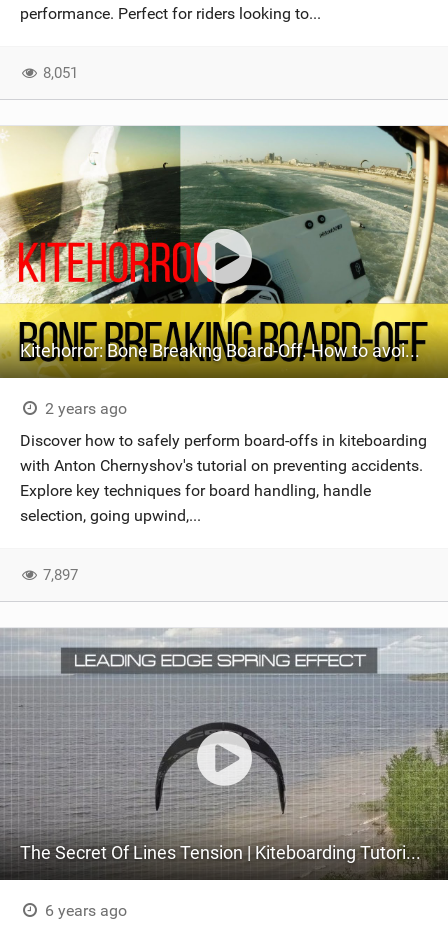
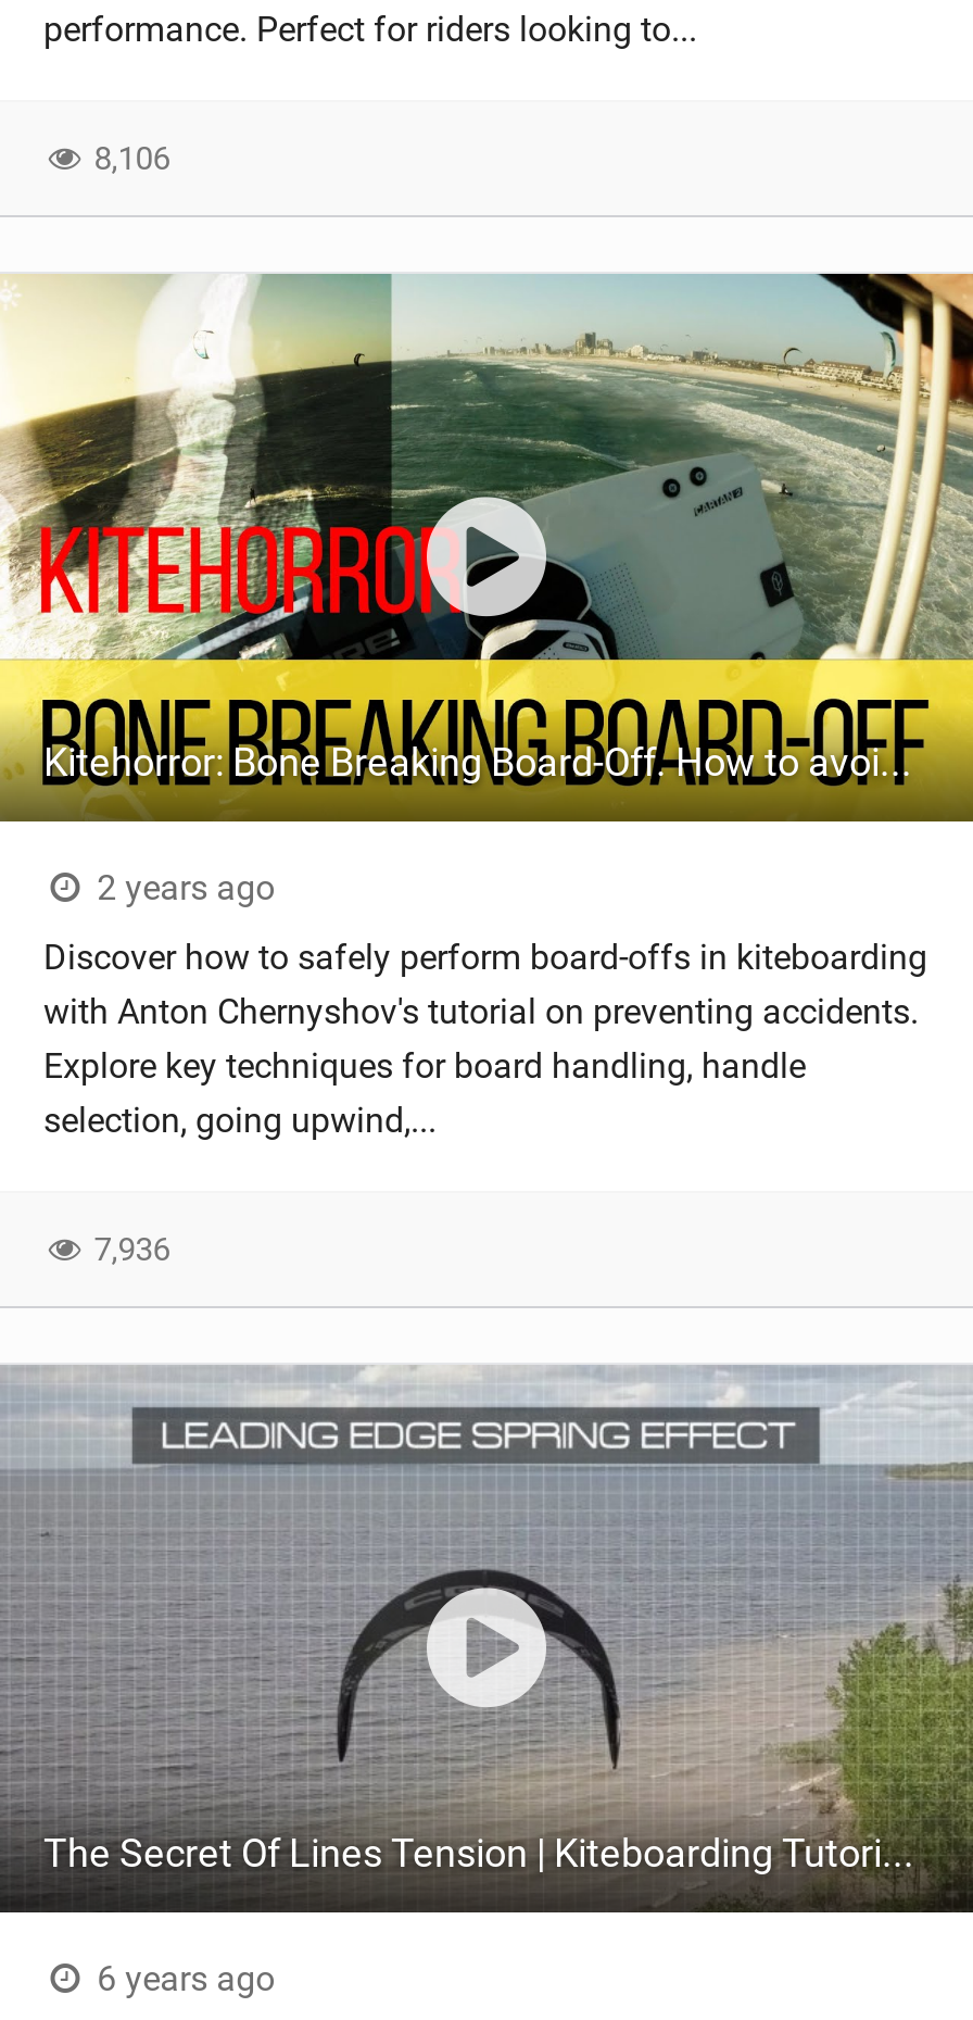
- 8,051
+ 8,106

- 7,897
+ 7,936
